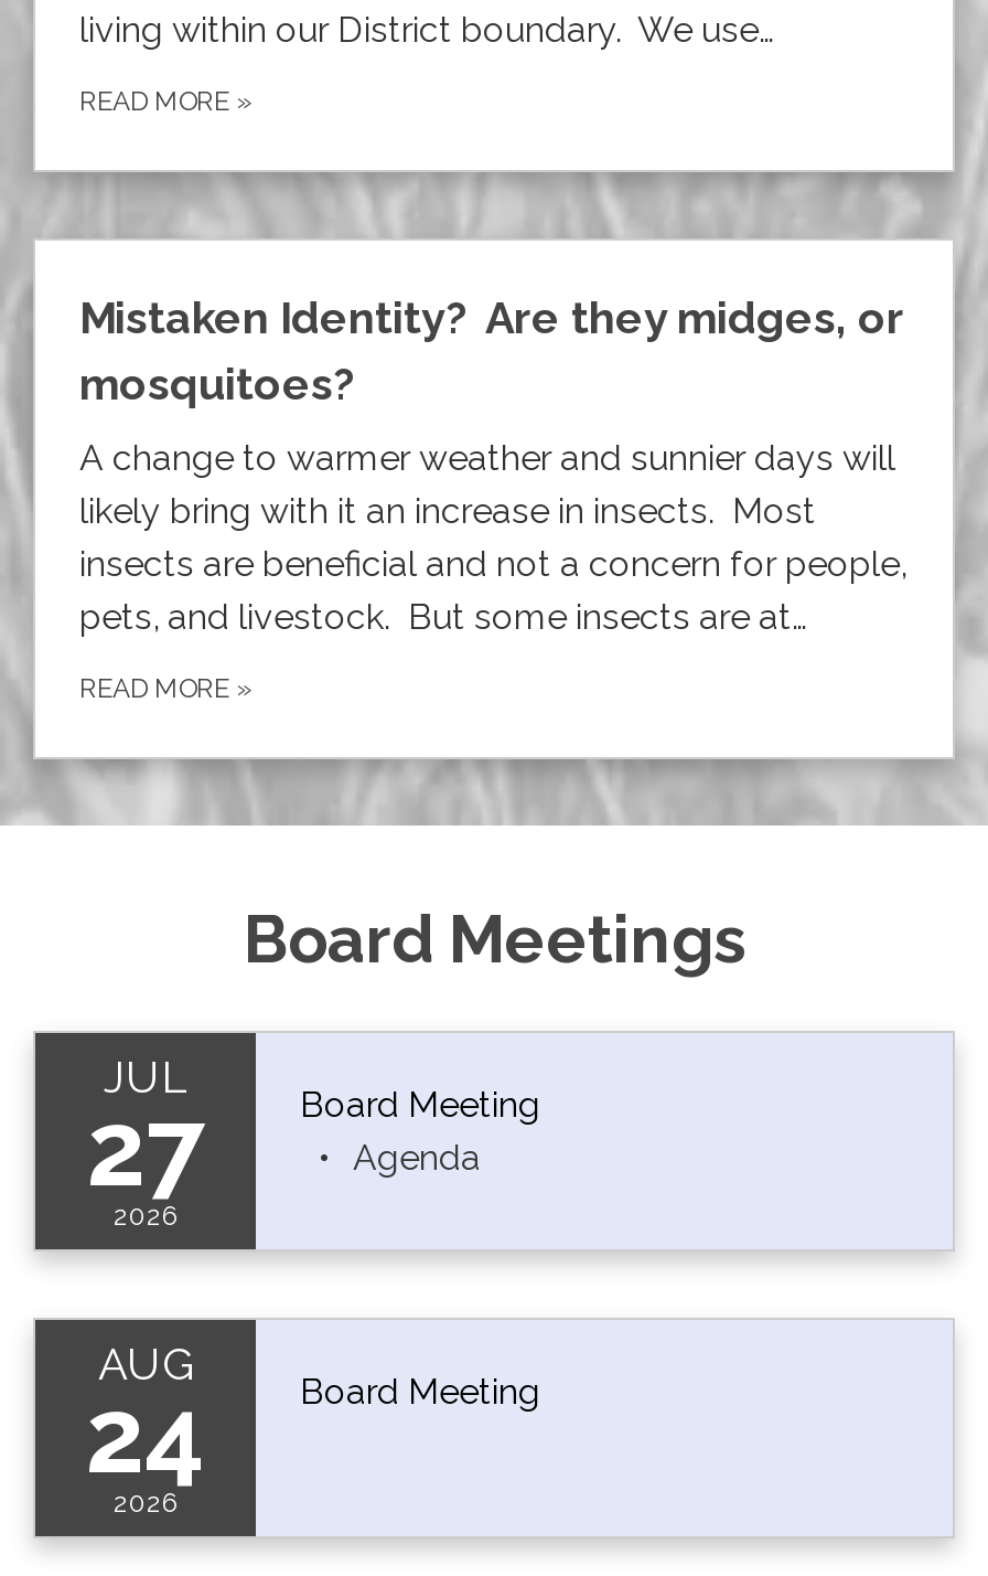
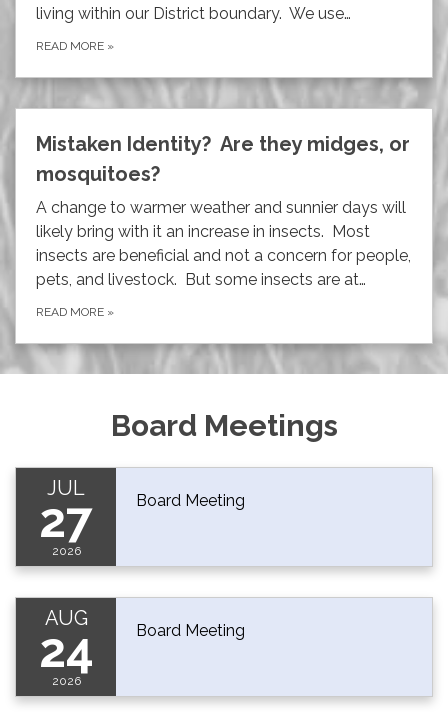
- Agenda
